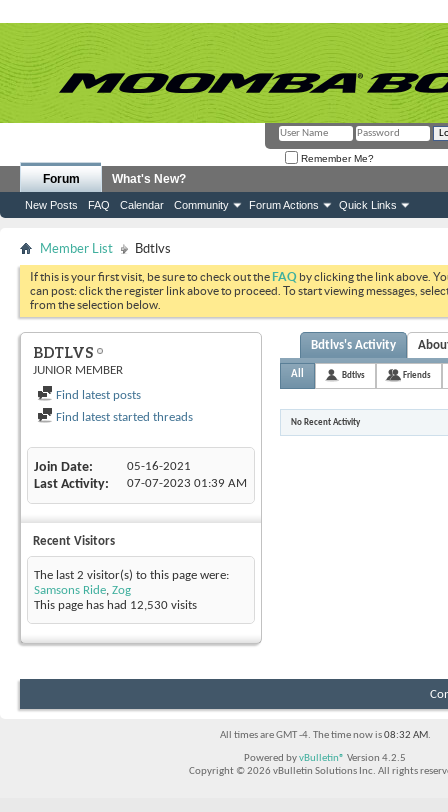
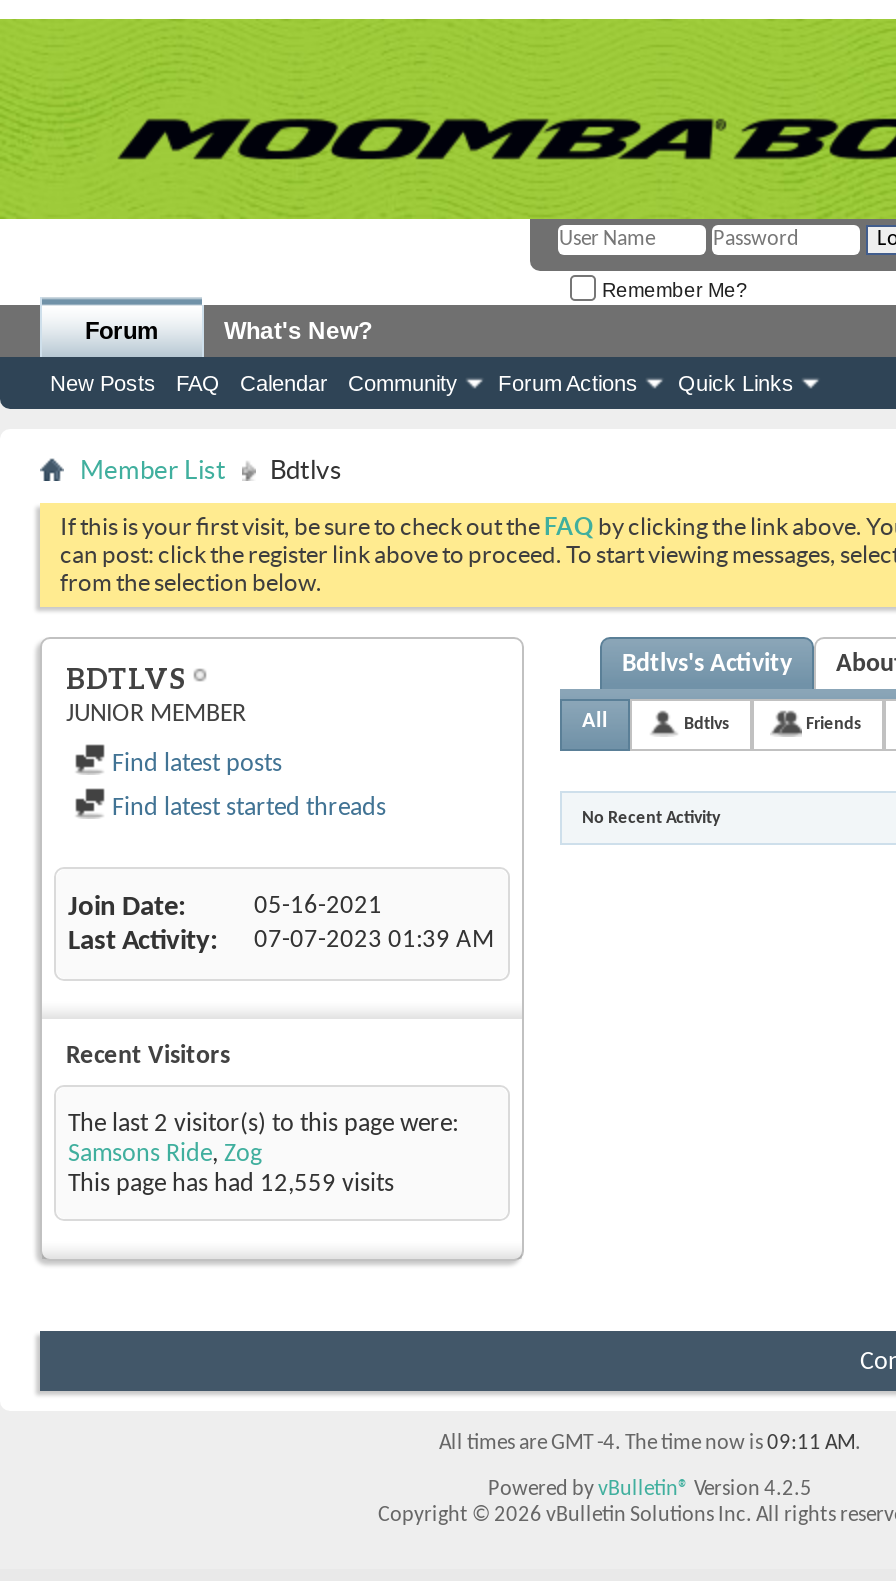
- This page has had 12,530 visits
+ This page has had 12,559 visits

- All times are GMT -4. The time now is 08:32 AM.
+ All times are GMT -4. The time now is 09:11 AM.
